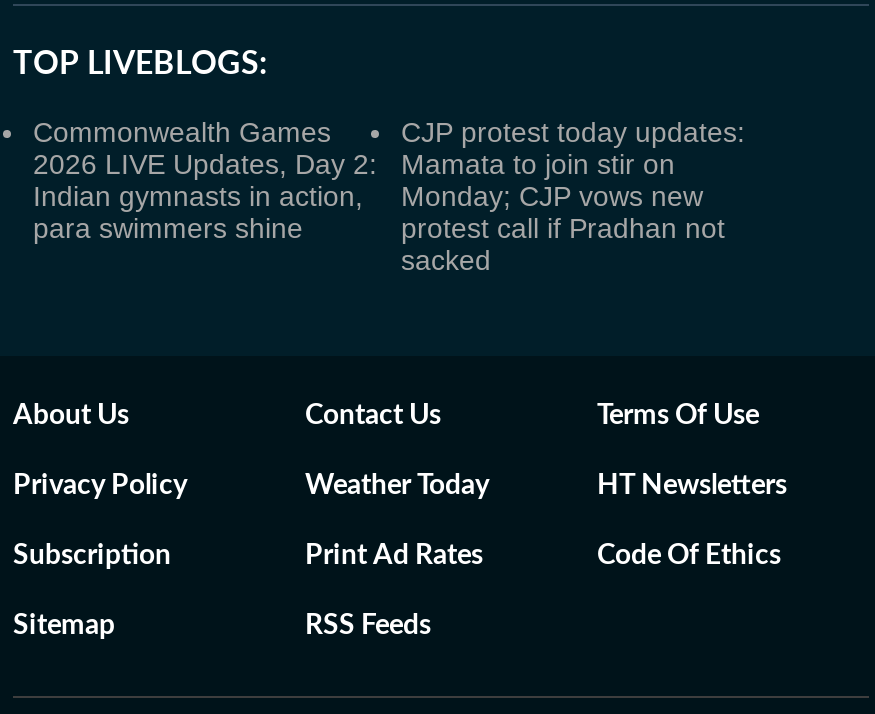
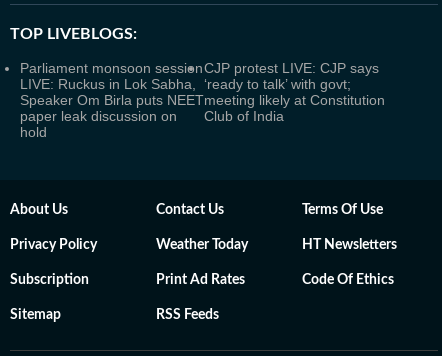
- Commonwealth Games
- 2026 LIVE Updates, Day 2:
- Indian gymnasts in action,
- para swimmers shine
+ Parliament monsoon session
+ LIVE: Ruckus in Lok Sabha,
+ Speaker Om Birla puts NEET
+ paper leak discussion on
+ hold

- CJP protest today updates:
- Mamata to join stir on
- Monday; CJP vows new
- protest call if Pradhan not
- sacked
+ CJP protest LIVE: CJP says
+ ‘ready to talk’ with govt;
+ meeting likely at Constitution
+ Club of India
